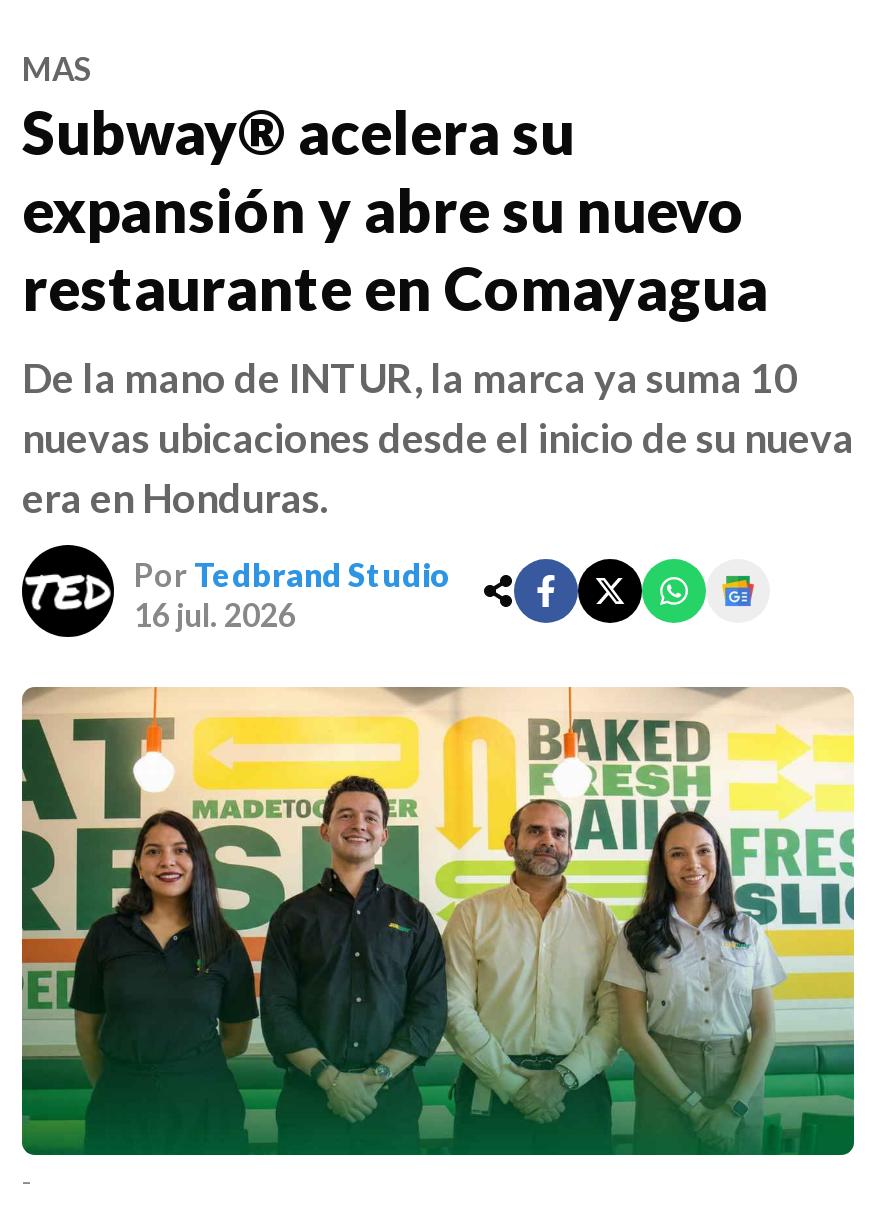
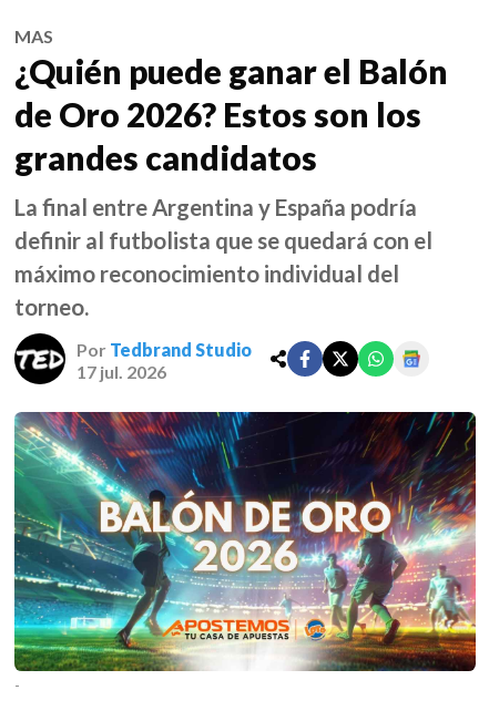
- Subway® acelera su
- expansión y abre su nuevo
- restaurante en Comayagua
- De la mano de INTUR, la marca ya suma 10
- nuevas ubicaciones desde el inicio de su nueva
- era en Honduras.
+ ¿Quién puede ganar el Balón
+ de Oro 2026? Estos son los
+ grandes candidatos
+ La final entre Argentina y España podría
+ definir al futbolista que se quedará con el
+ máximo reconocimiento individual del
+ torneo.

- 16 jul. 2026
+ 17 jul. 2026

- [image]
+ [image]
